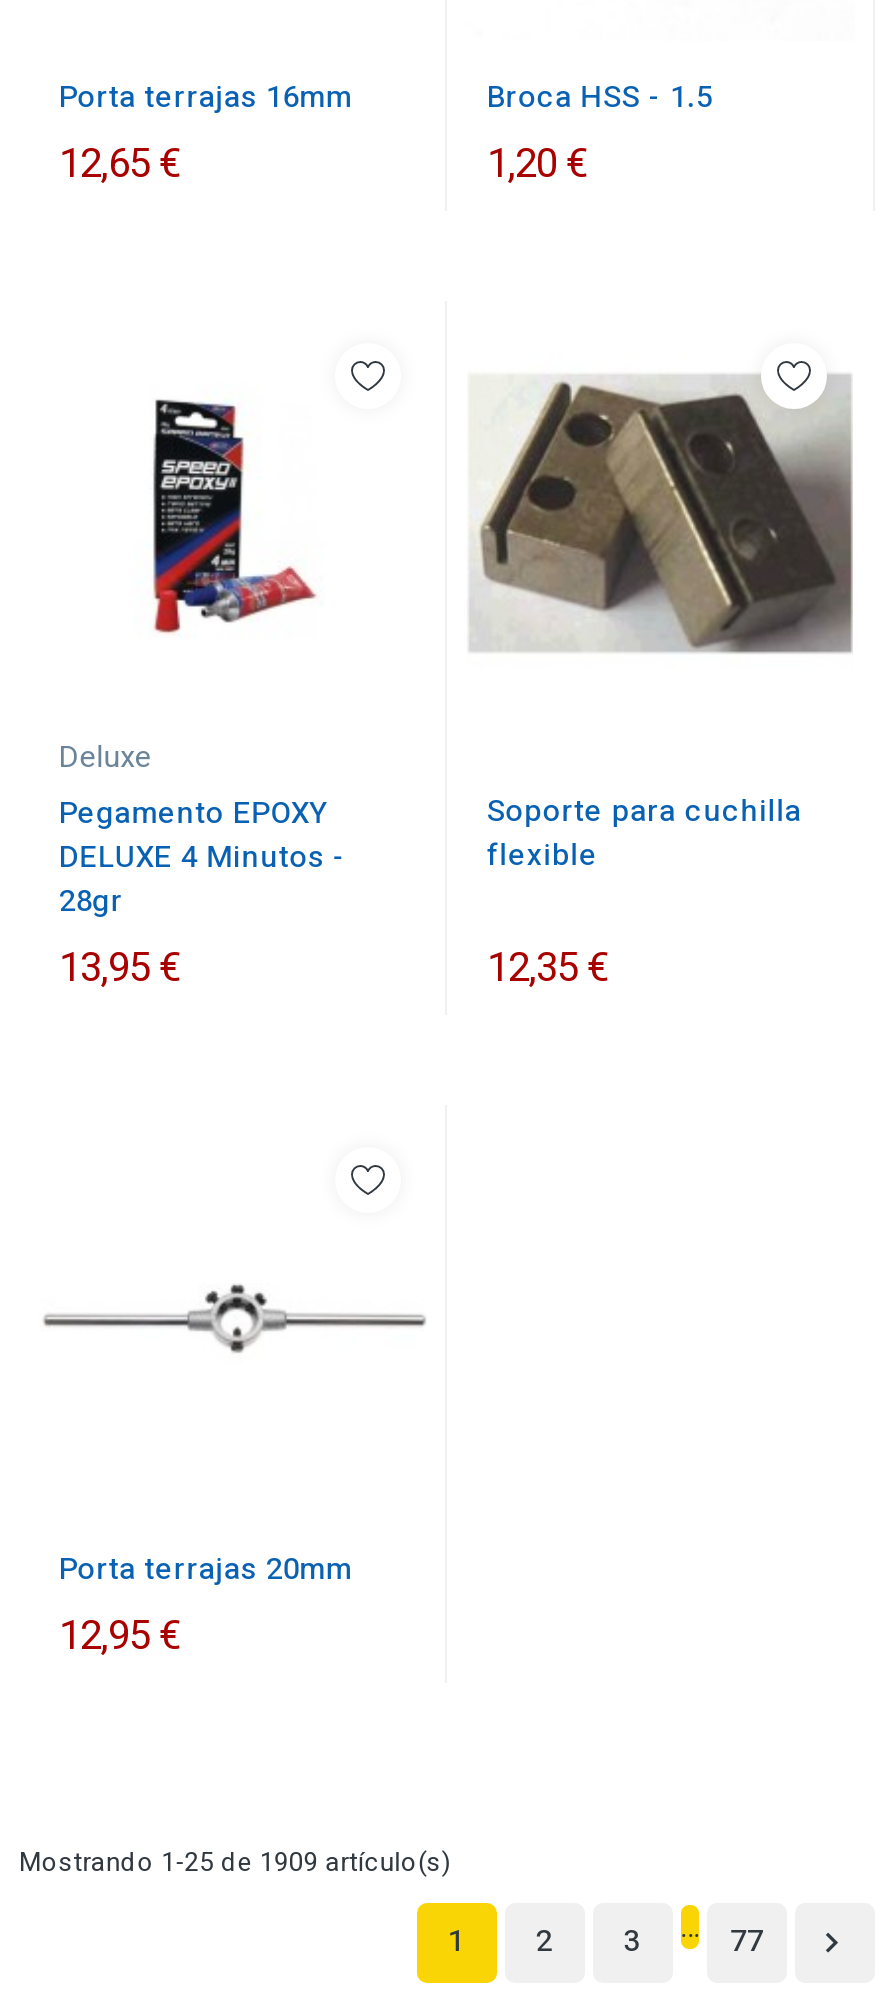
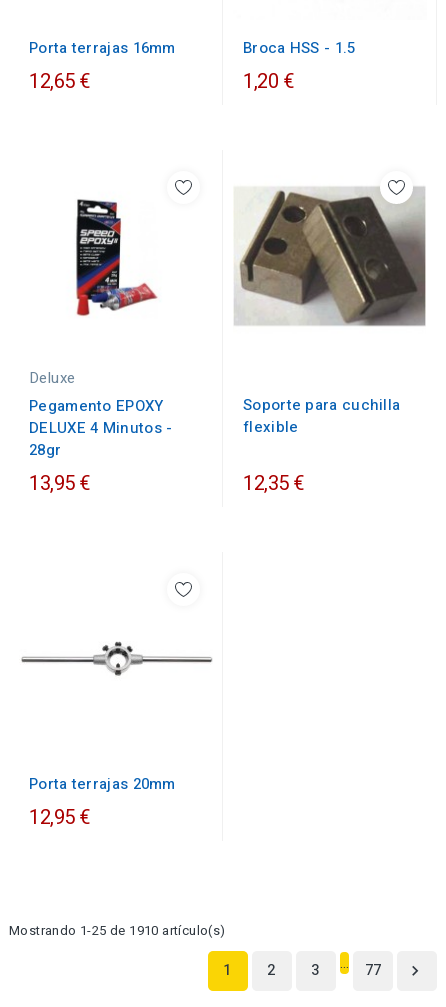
- Mostrando 1-25 de 1909 artículo(s)
+ Mostrando 1-25 de 1910 artículo(s)
